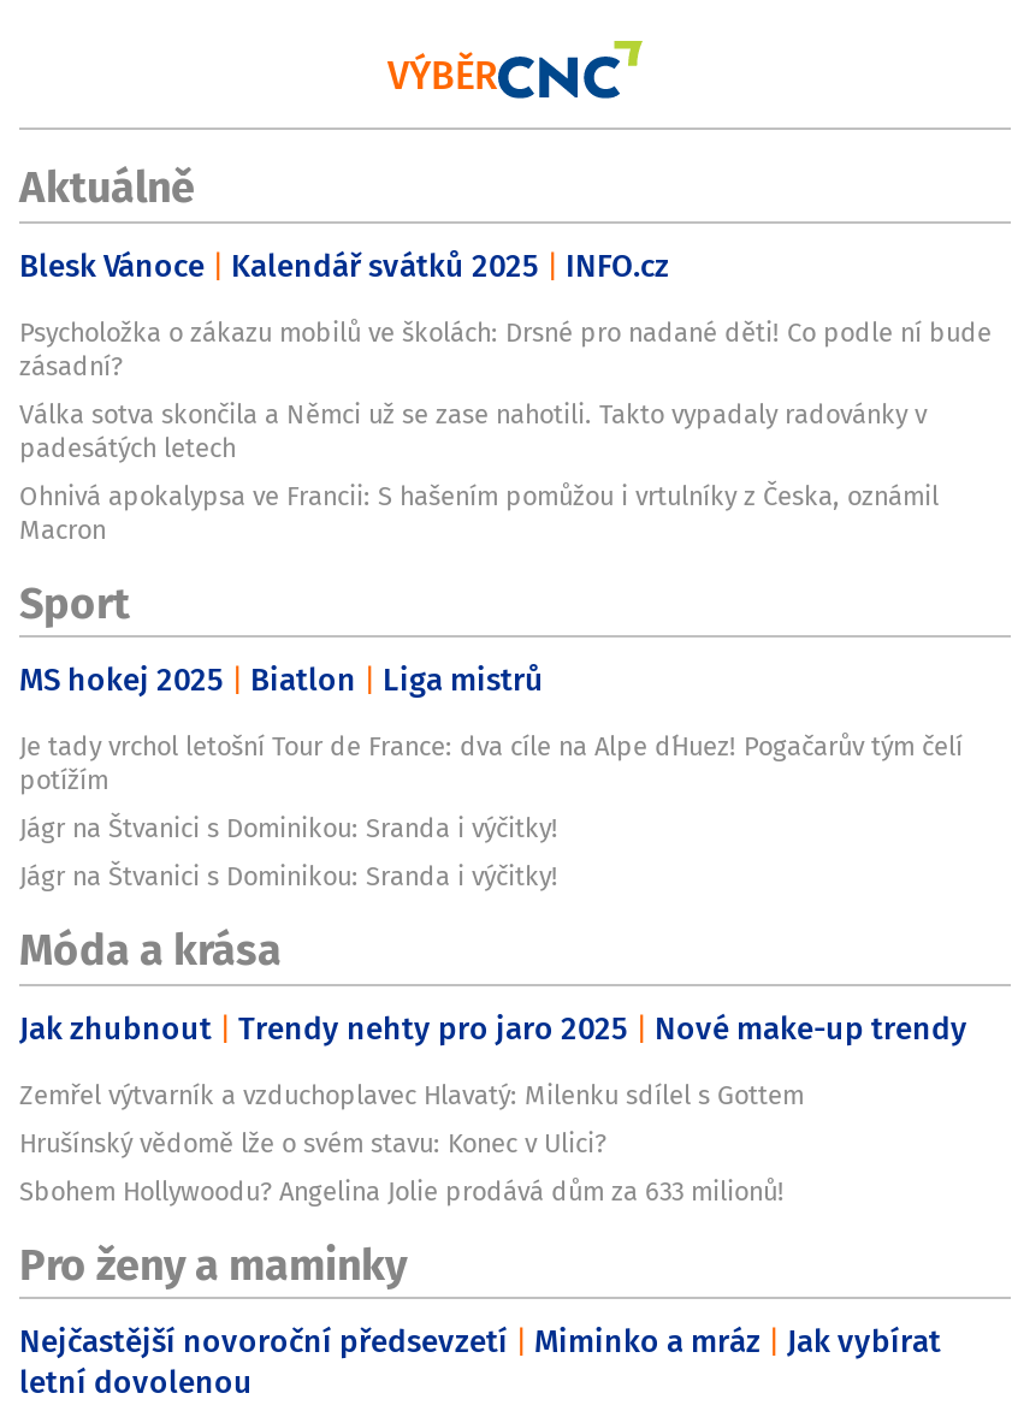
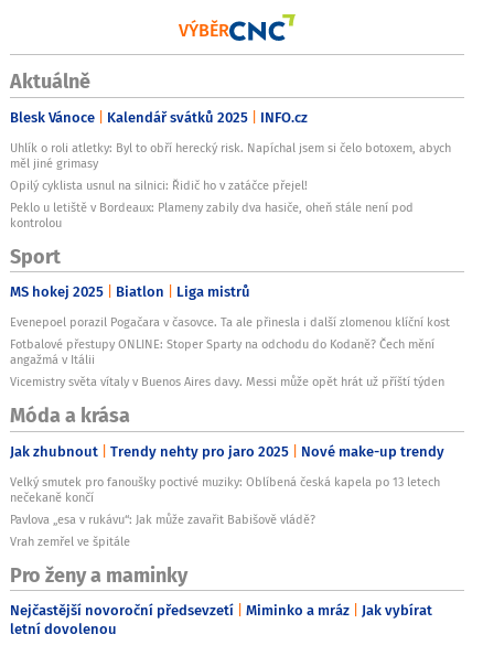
- Psycholožka o zákazu mobilů ve školách: Drsné pro nadané děti! Co podle ní bude
- zásadní?
- Válka sotva skončila a Němci už se zase nahotili. Takto vypadaly radovánky v
- padesátých letech
- Ohnivá apokalypsa ve Francii: S hašením pomůžou i vrtulníky z Česka, oznámil
- Macron
+ Uhlík o roli atletky: Byl to obří herecký risk. Napíchal jsem si čelo botoxem, abych
+ měl jiné grimasy
+ Opilý cyklista usnul na silnici: Řidič ho v zatáčce přejel!
+ Peklo u letiště v Bordeaux: Plameny zabily dva hasiče, oheň stále není pod
+ kontrolou

- Je tady vrchol letošní Tour de France: dva cíle na Alpe d´Huez! Pogačarův tým čelí
- potížím
- Jágr na Štvanici s Dominikou: Sranda i výčitky!
- Jágr na Štvanici s Dominikou: Sranda i výčitky!
+ Evenepoel porazil Pogačara v časovce. Ta ale přinesla i další zlomenou klíční kost
+ Fotbalové přestupy ONLINE: Stoper Sparty na odchodu do Kodaně? Čech mění
+ angažmá v Itálii
+ Vicemistry světa vítaly v Buenos Aires davy. Messi může opět hrát už příští týden

- Zemřel výtvarník a vzduchoplavec Hlavatý: Milenku sdílel s Gottem
- Hrušínský vědomě lže o svém stavu: Konec v Ulici?
- Sbohem Hollywoodu? Angelina Jolie prodává dům za 633 milionů!
+ Velký smutek pro fanoušky poctivé muziky: Oblíbená česká kapela po 13 letech
+ nečekaně končí
+ Pavlova „esa v rukávu“: Jak může zavařit Babišově vládě?
+ Vrah zemřel ve špitále
